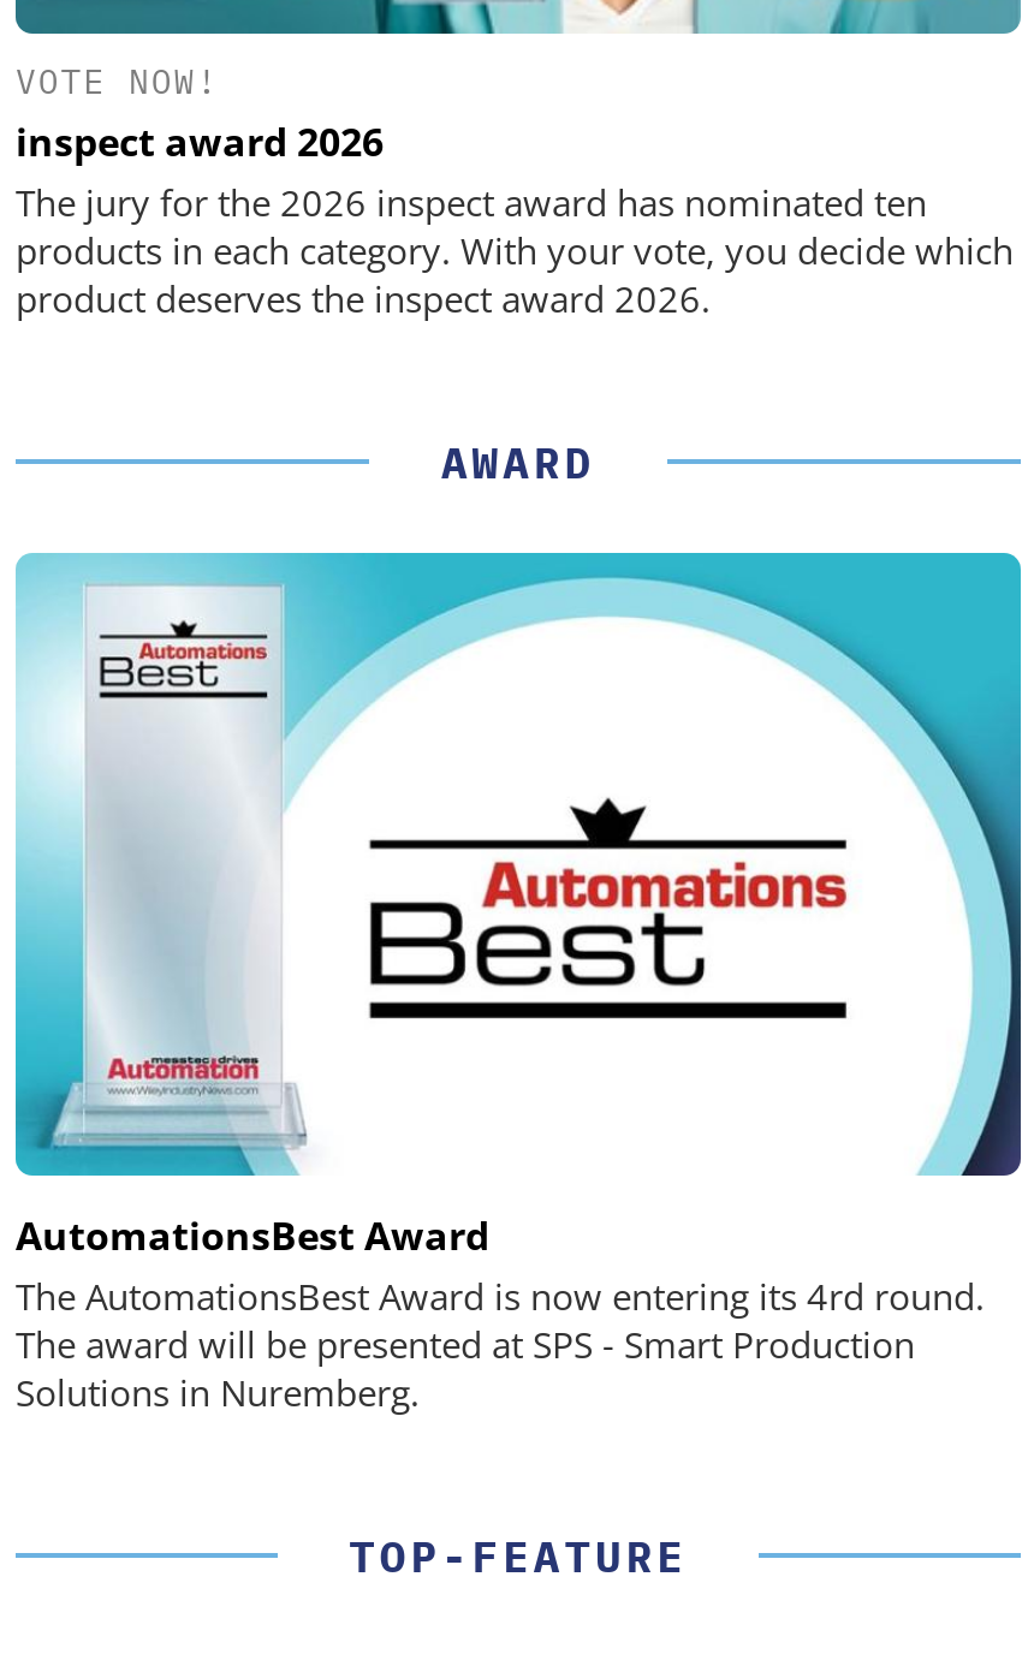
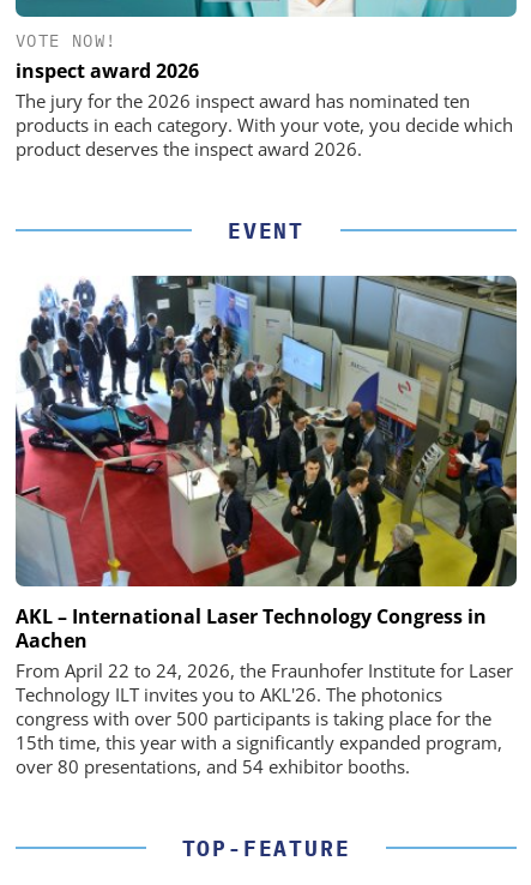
- AWARD
+ EVENT

- [image]
- AutomationsBest Award
- The AutomationsBest Award is now entering its 4rd round.
- The award will be presented at SPS - Smart Production
- Solutions in Nuremberg.
+ [image]
+ AKL – International Laser Technology Congress in
+ Aachen
+ From April 22 to 24, 2026, the Fraunhofer Institute for Laser
+ Technology ILT invites you to AKL'26. The photonics
+ congress with over 500 participants is taking place for the
+ 15th time, this year with a significantly expanded program,
+ over 80 presentations, and 54 exhibitor booths.
